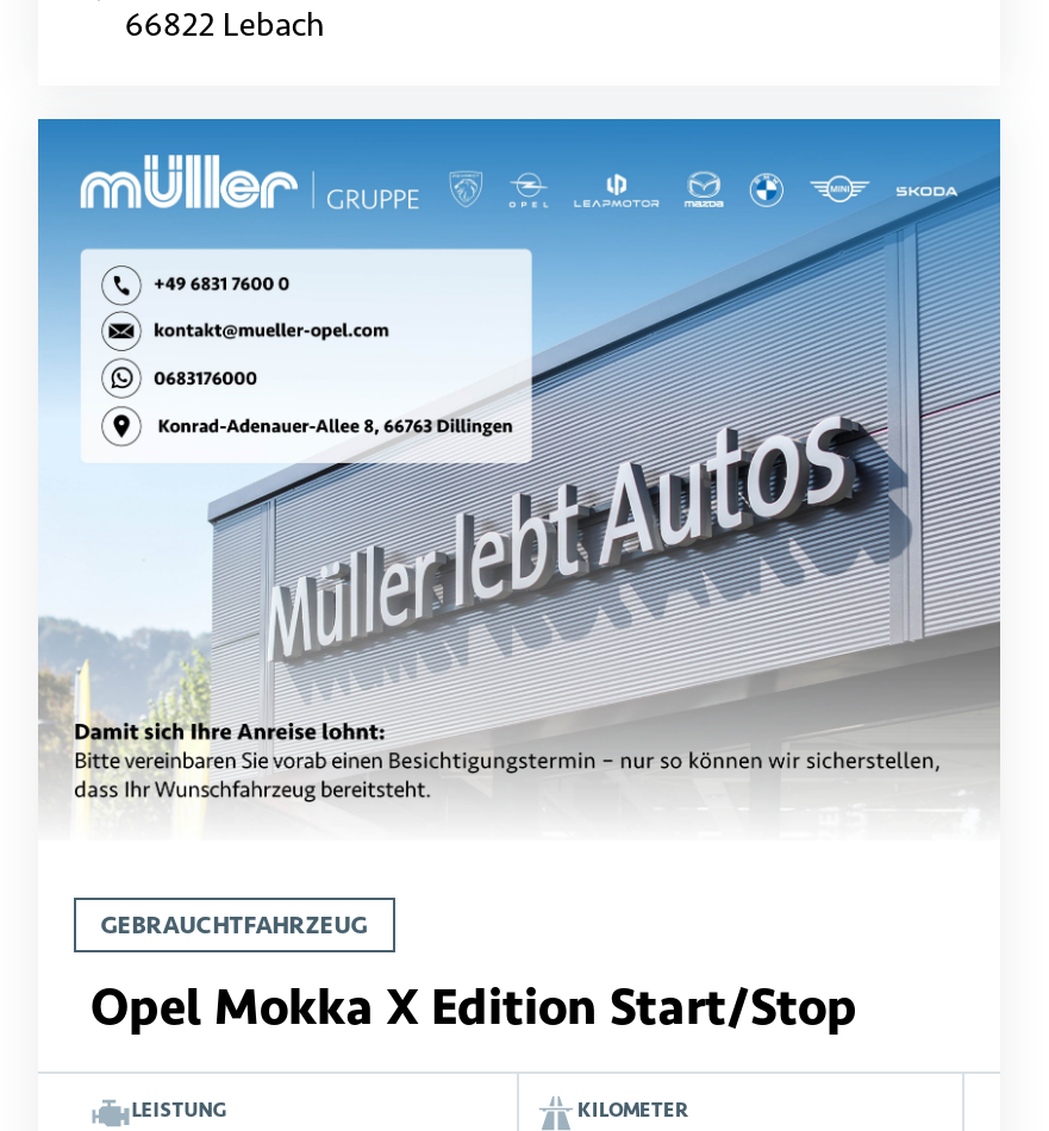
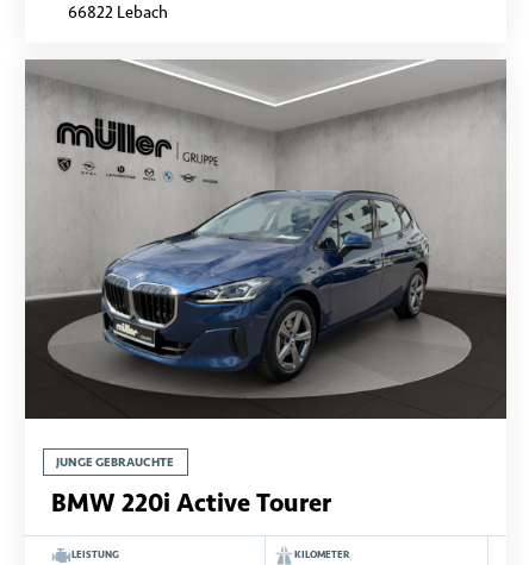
- [image]
- GEBRAUCHTFAHRZEUG
+ [image]
+ JUNGE GEBRAUCHTE

- Opel Mokka X Edition Start/Stop
+ BMW 220i Active Tourer
